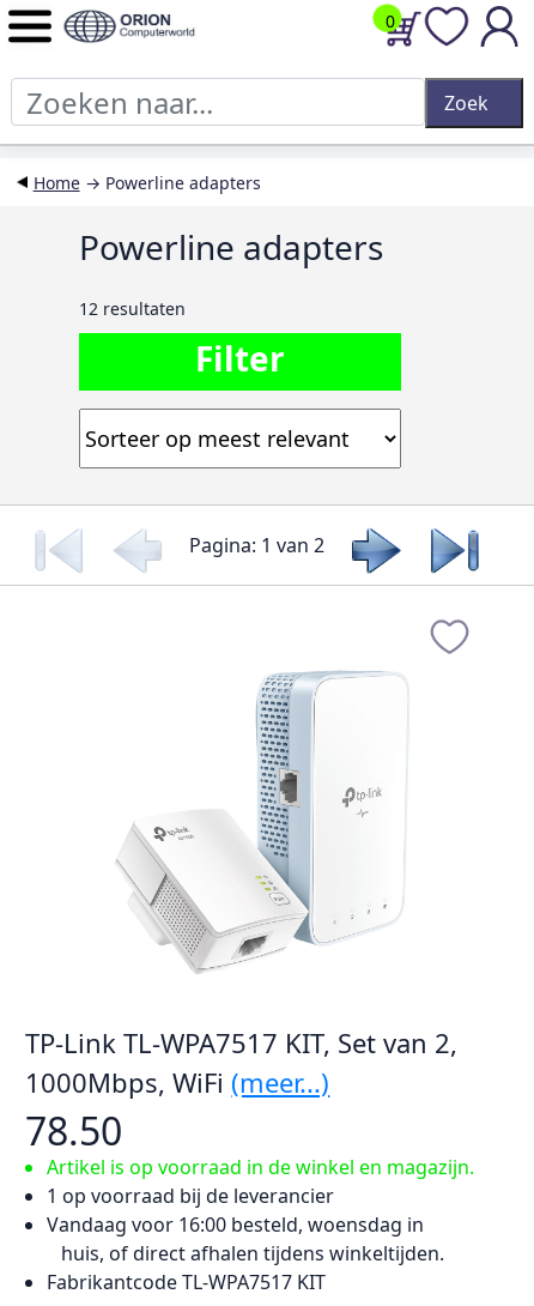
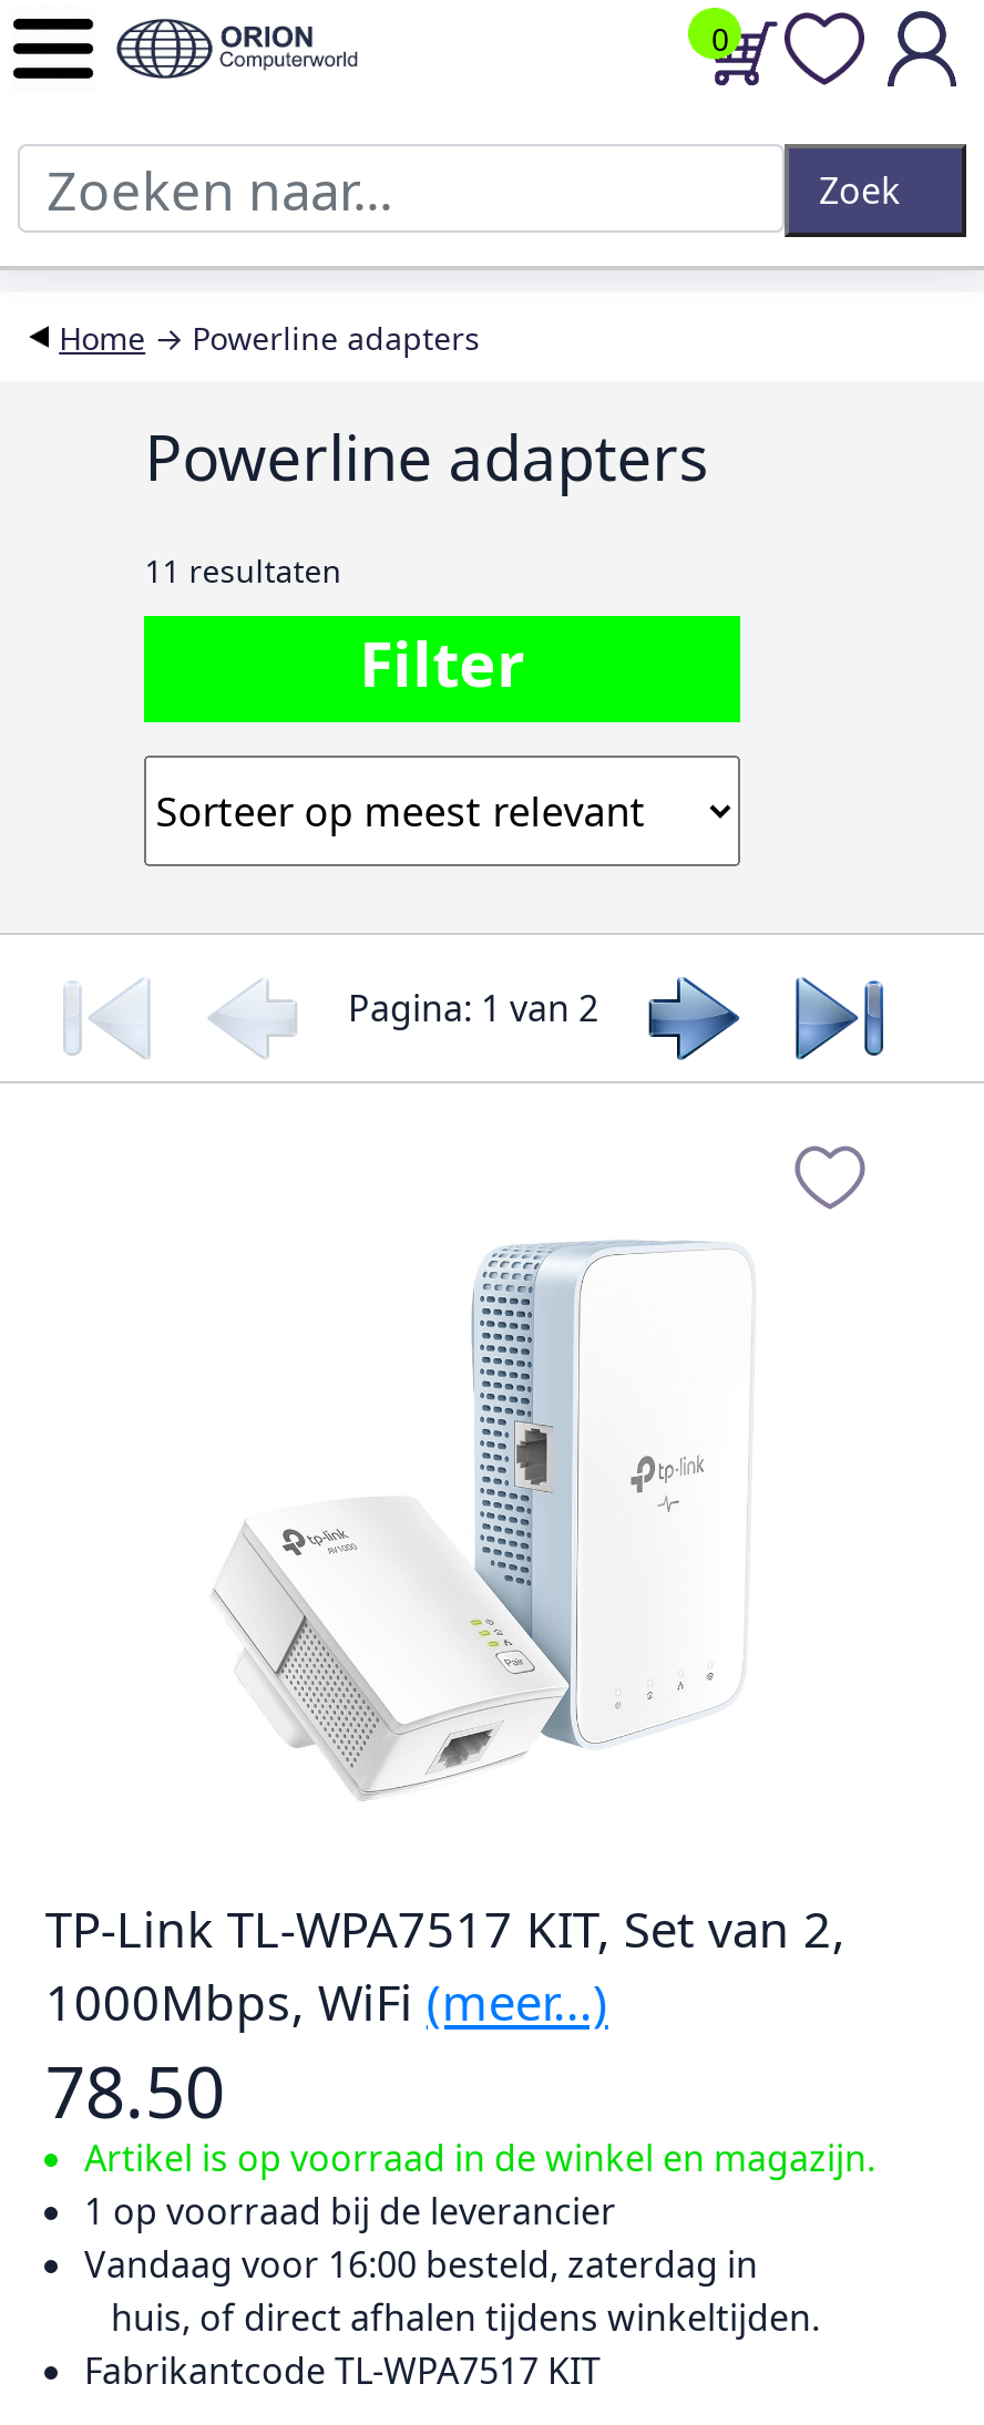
- 12 resultaten
+ 11 resultaten

- Vandaag voor 16:00 besteld, woensdag in
+ Vandaag voor 16:00 besteld, zaterdag in
